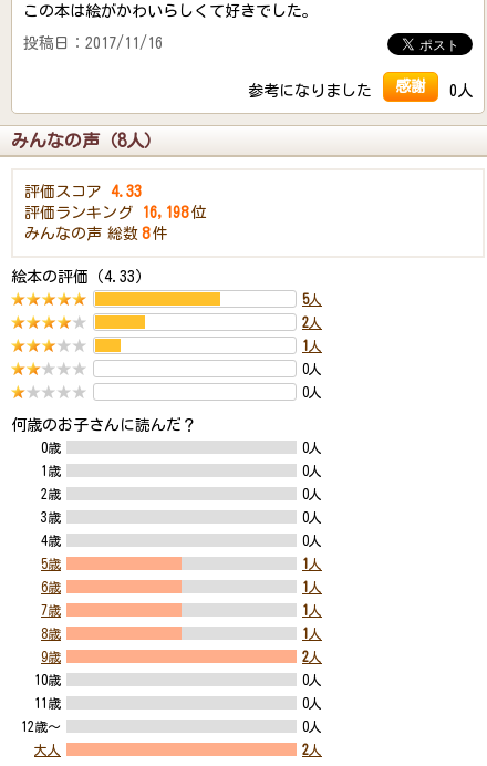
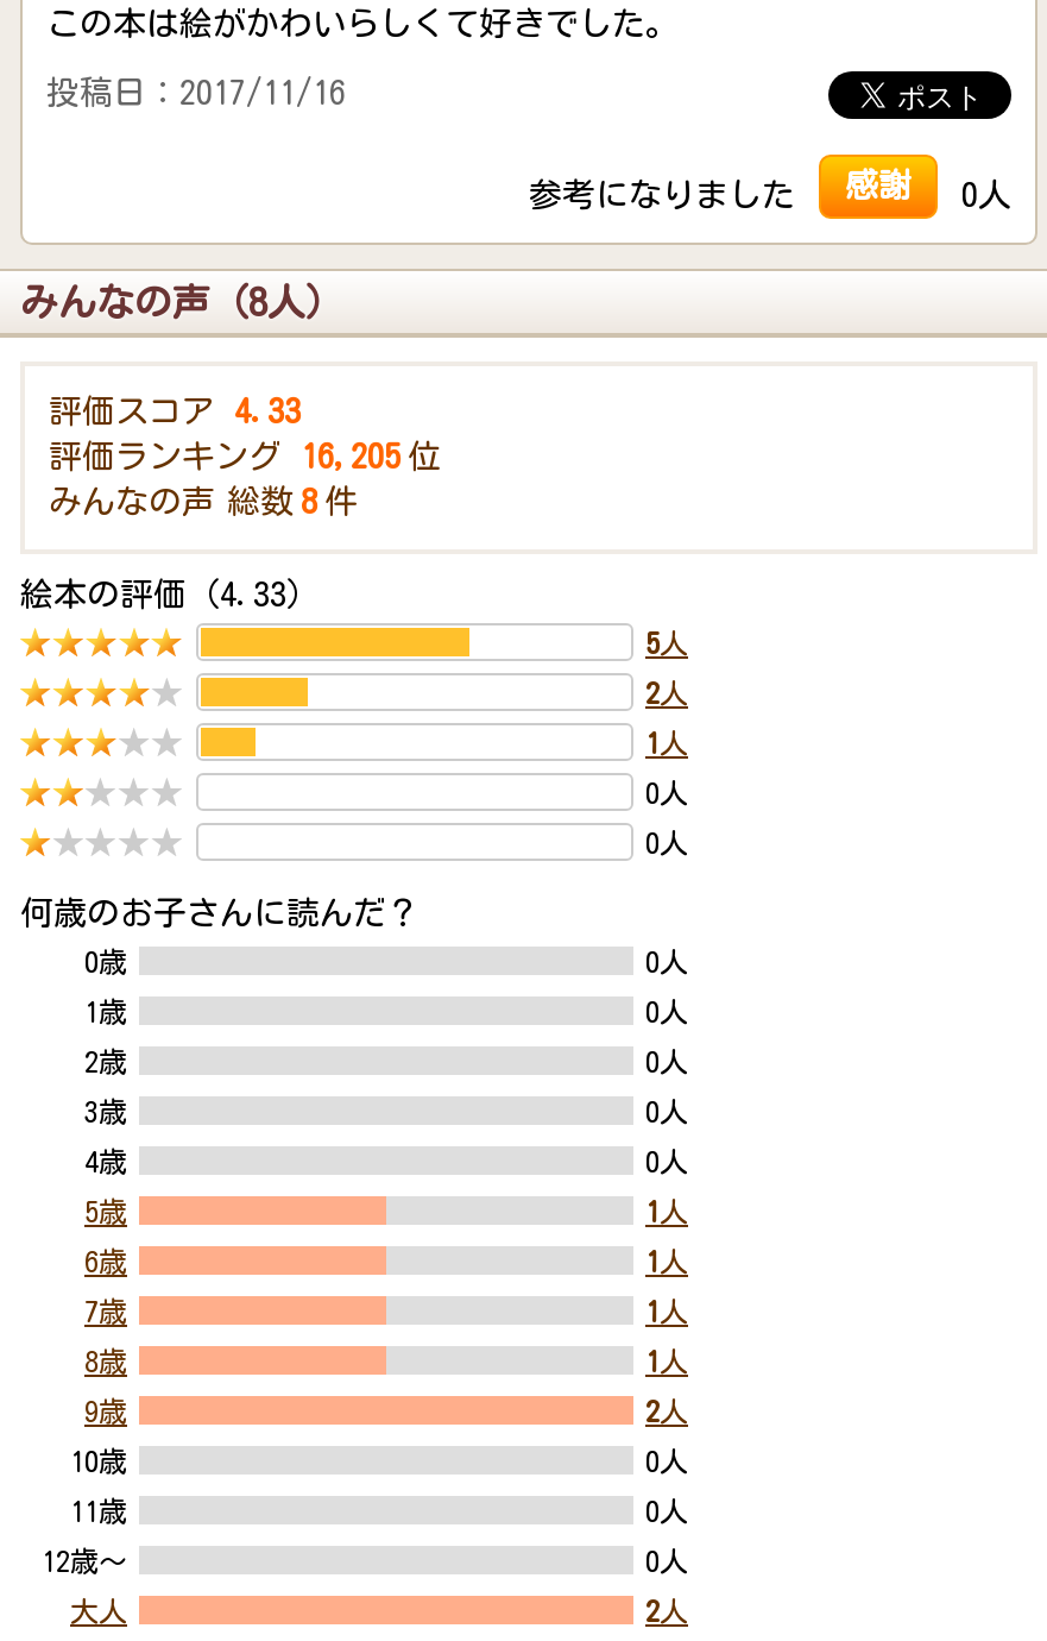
- 評価ランキング 16,198 位
+ 評価ランキング 16,205 位
